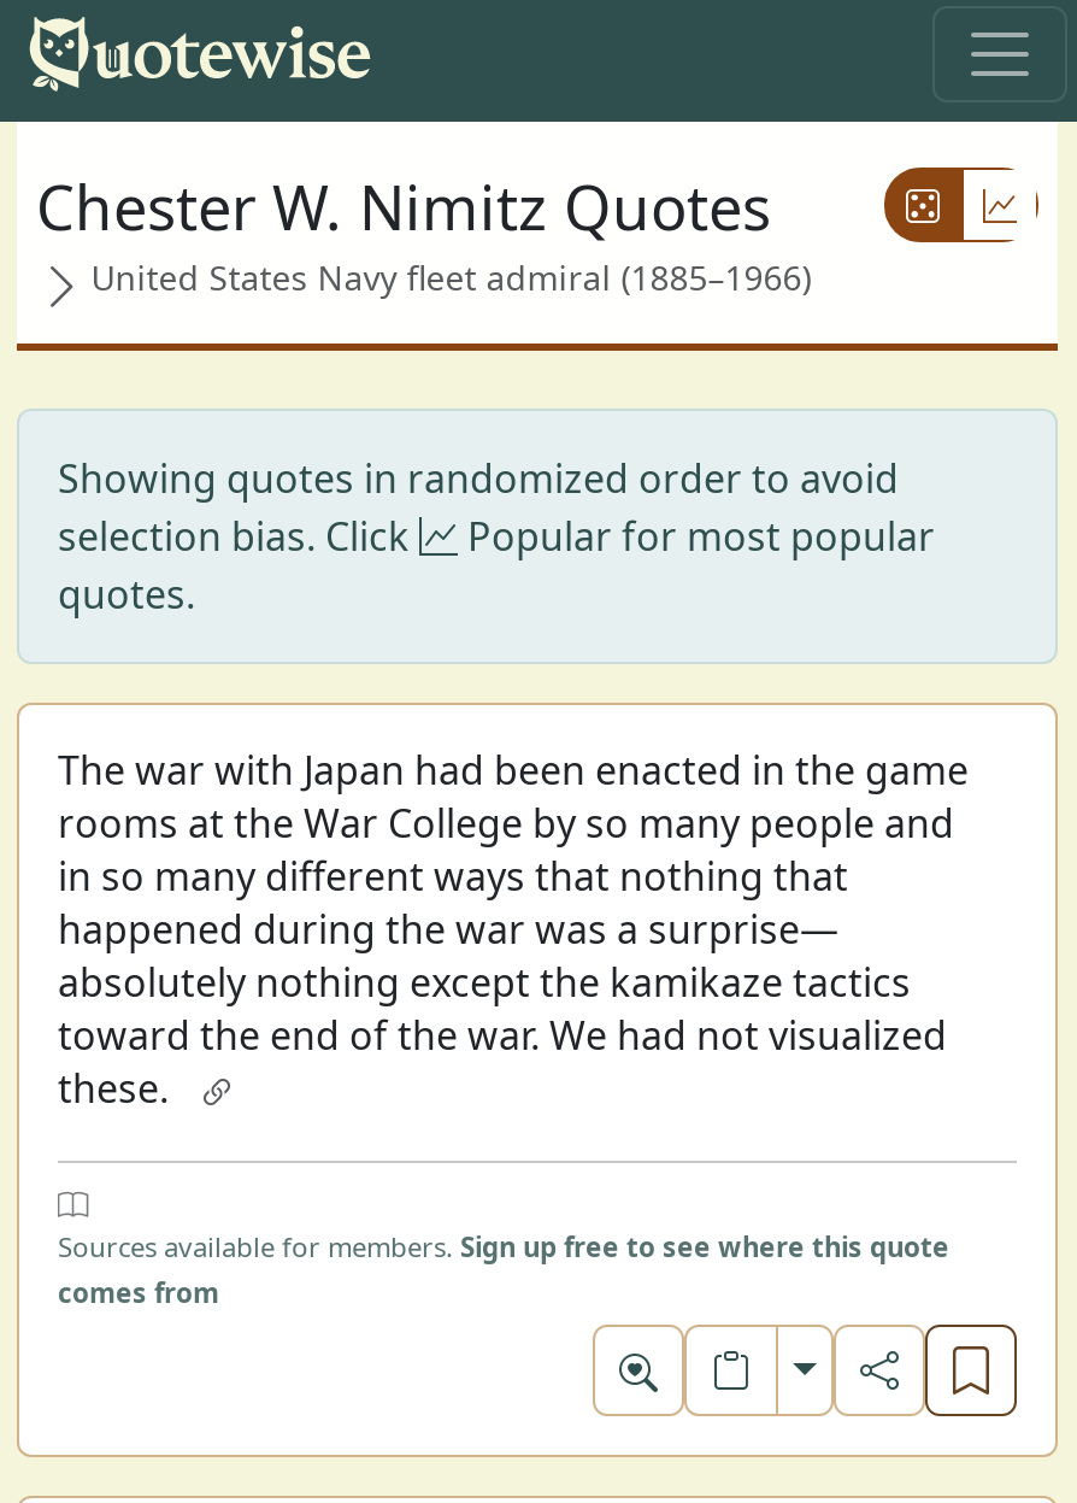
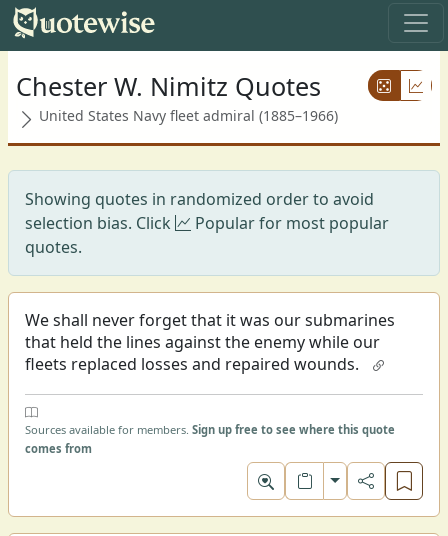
- The war with Japan had been enacted in the game
- rooms at the War College by so many people and
- in so many different ways that nothing that
- happened during the war was a surprise—
- absolutely nothing except the kamikaze tactics
- toward the end of the war. We had not visualized
- these.
+ We shall never forget that it was our submarines
+ that held the lines against the enemy while our
+ fleets replaced losses and repaired wounds.
